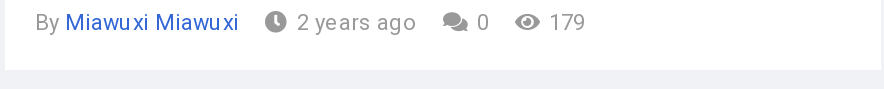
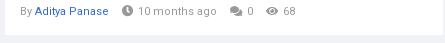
- By Miawuxi Miawuxi
- 2 years ago
+ By Aditya Panase
+ 10 months ago

- 179
+ 68
